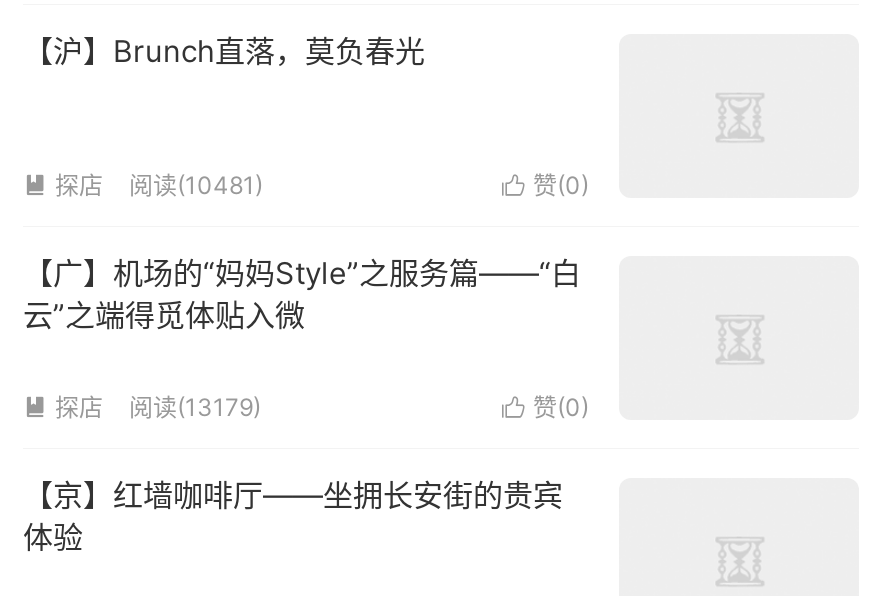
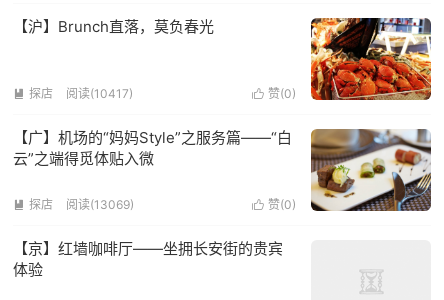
+ [image]

- 阅读(10481)
+ 阅读(10417)

+ [image]

- 阅读(13179)
+ 阅读(13069)
